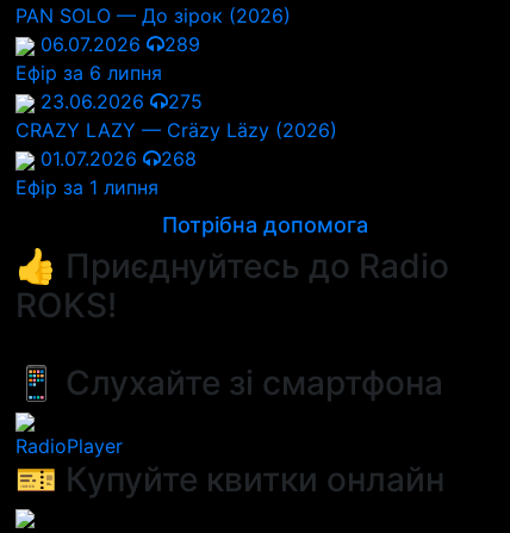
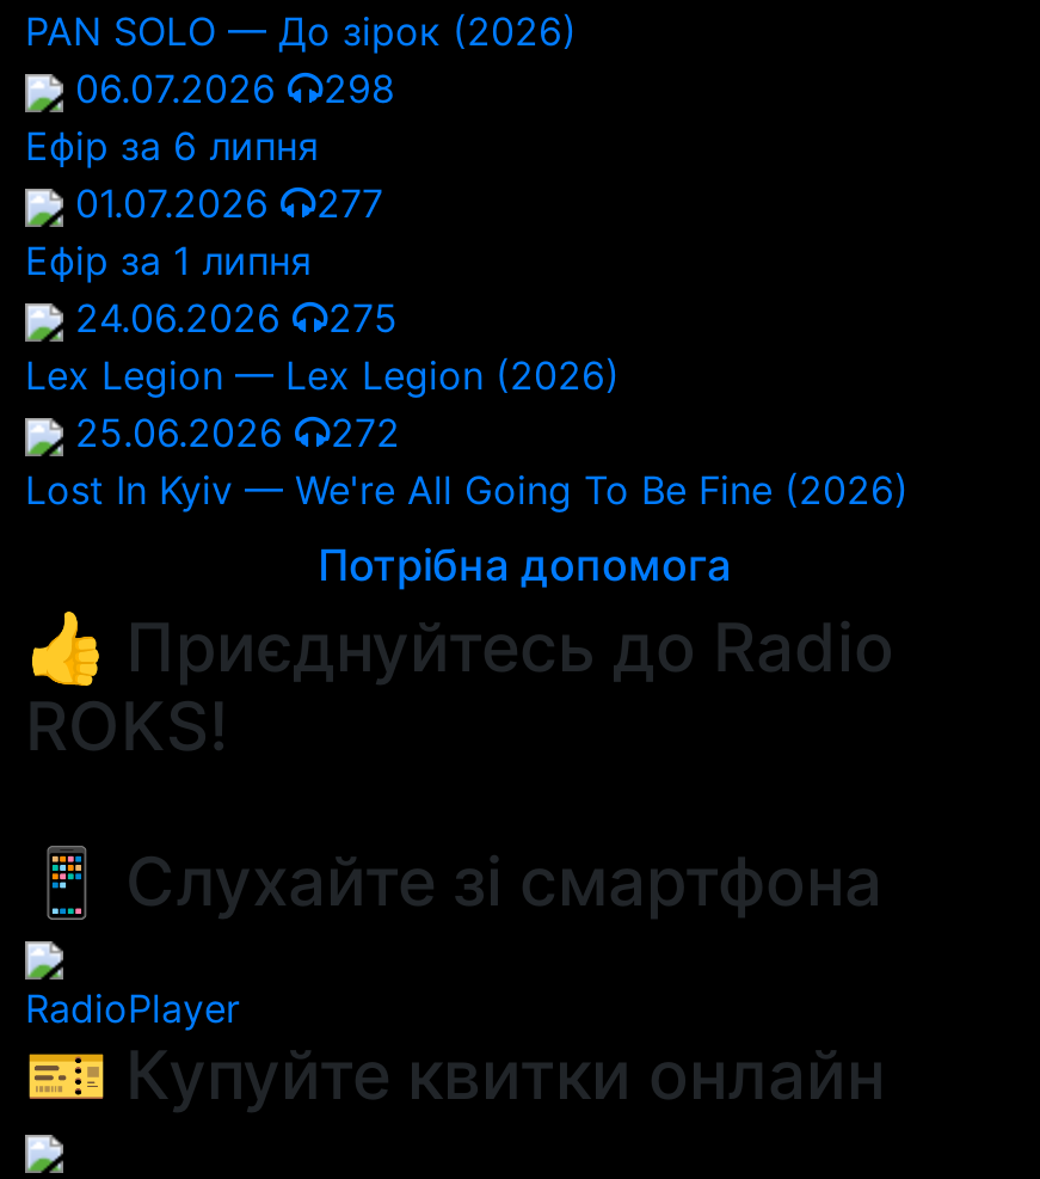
- 06.07.2026 289
+ 06.07.2026 298

- 23.06.2026
+ 01.07.2026
+ 277
+ Ефір за 1 липня
+ 24.06.2026

- CRAZY LAZY — Cräzy Läzy (2026)
- 01.07.2026
- 268
- Ефір за 1 липня
+ Lex Legion — Lex Legion (2026)
+ 25.06.2026
+ 272
+ Lost In Kyiv — We're All Going To Be Fine (2026)
